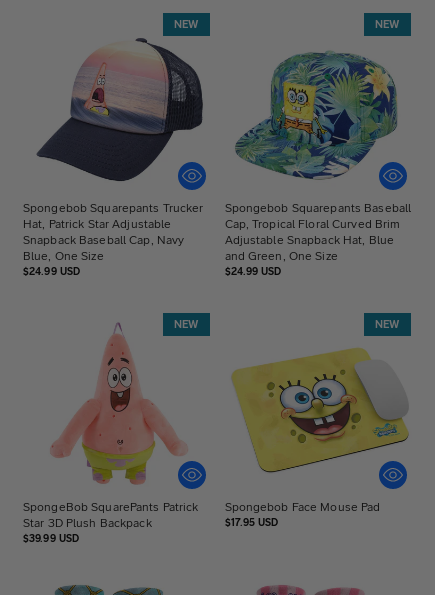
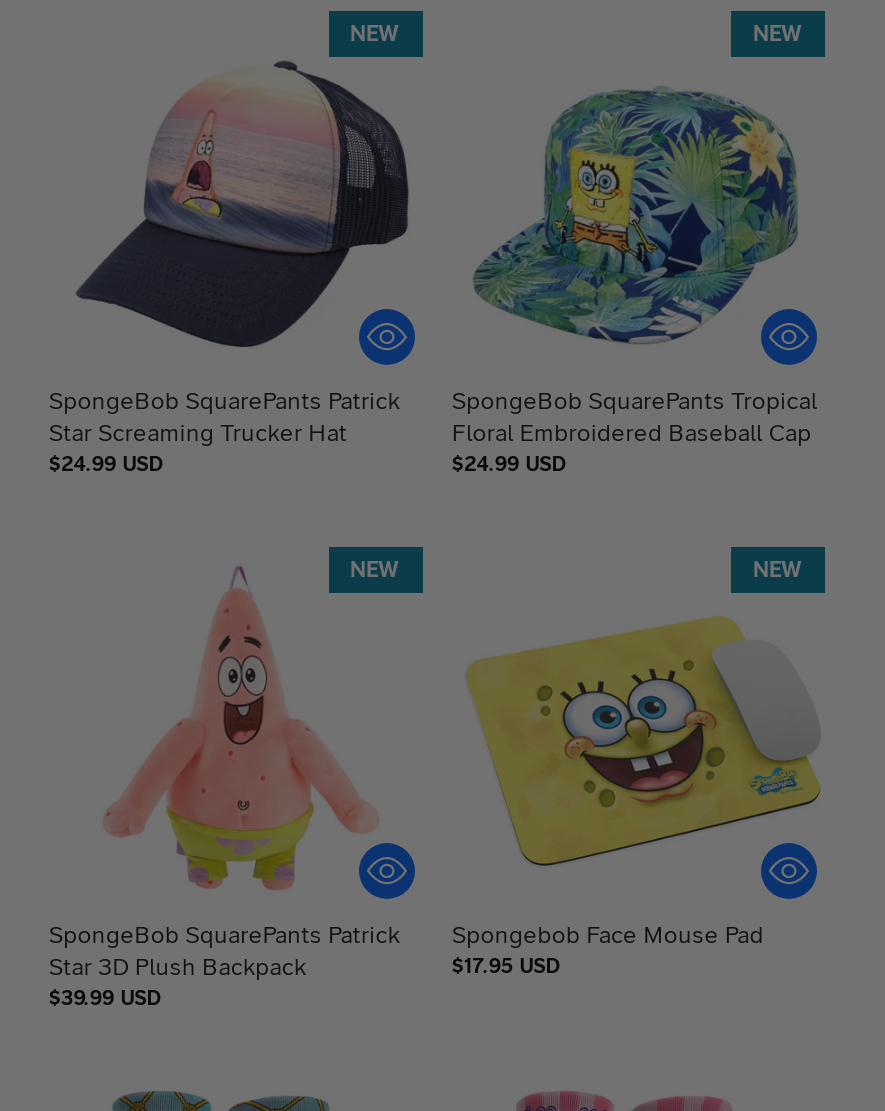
- Spongebob Squarepants Trucker
- Hat, Patrick Star Adjustable
- Snapback Baseball Cap, Navy
- Blue, One Size
+ SpongeBob SquarePants Patrick
+ Star Screaming Trucker Hat

- Spongebob Squarepants Baseball
- Cap, Tropical Floral Curved Brim
- Adjustable Snapback Hat, Blue
- and Green, One Size
+ SpongeBob SquarePants Tropical
+ Floral Embroidered Baseball Cap
